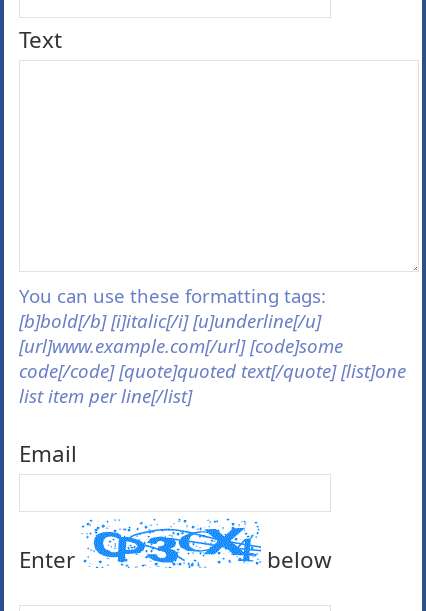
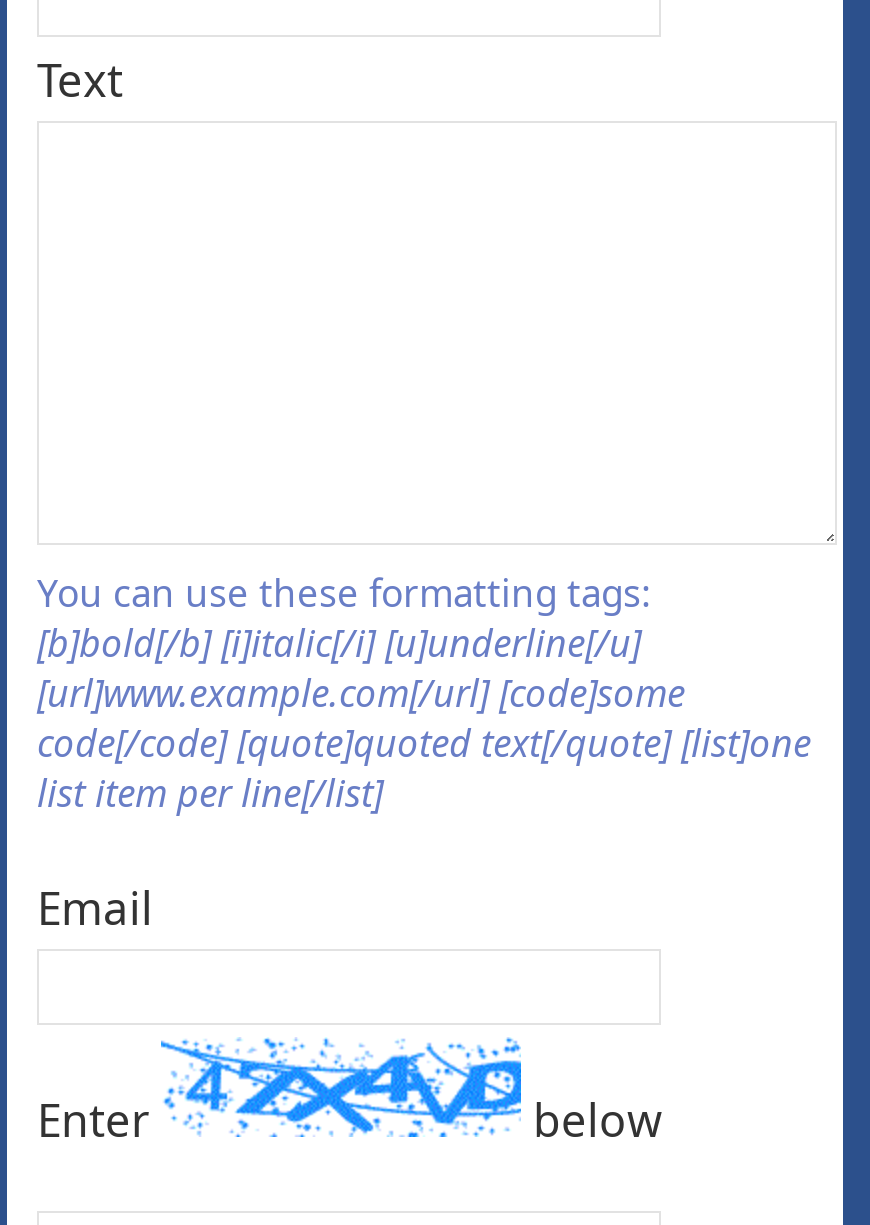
- [image]
+ [image]
